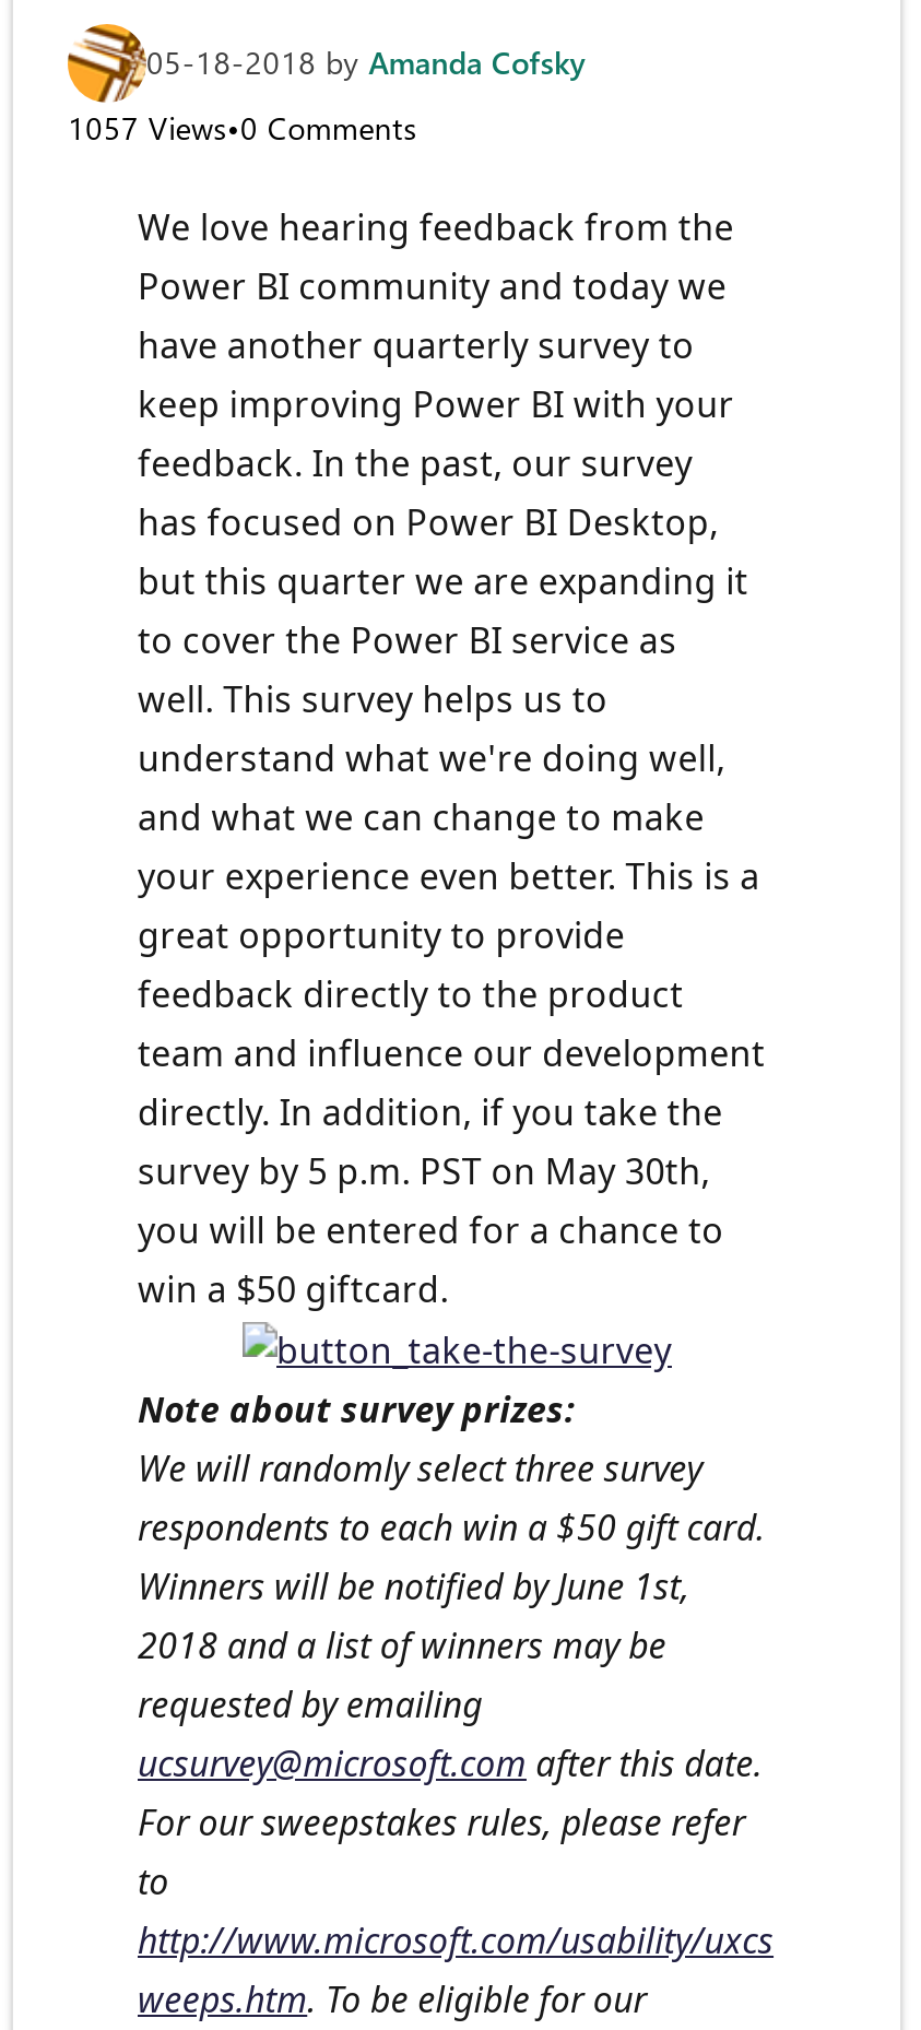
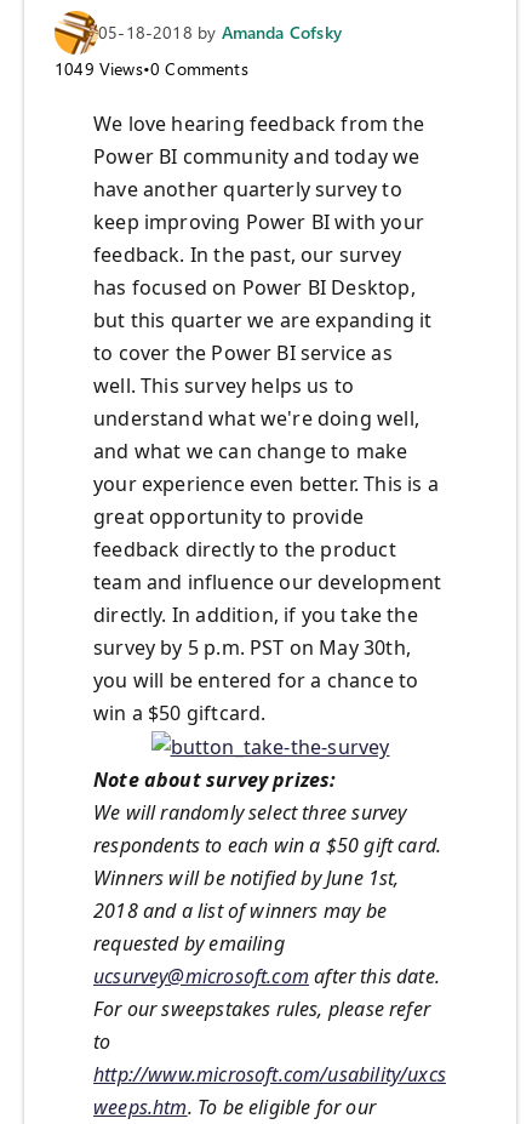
- 1057 Views•0 Comments
+ 1049 Views•0 Comments
